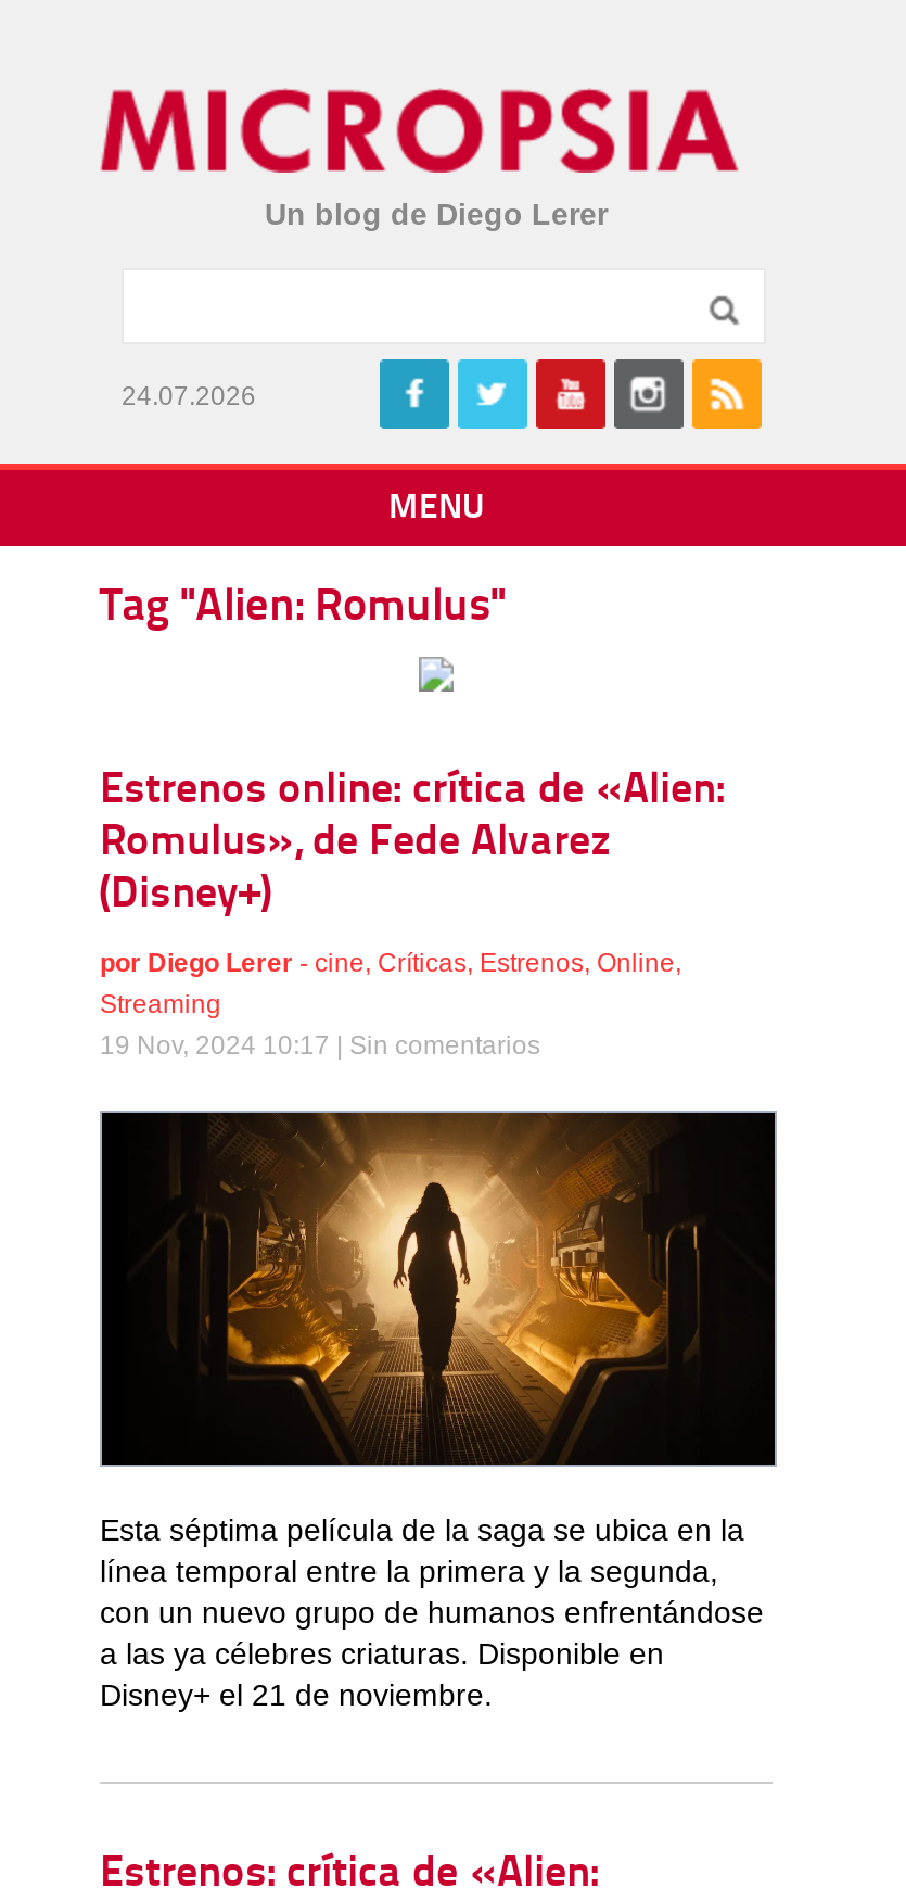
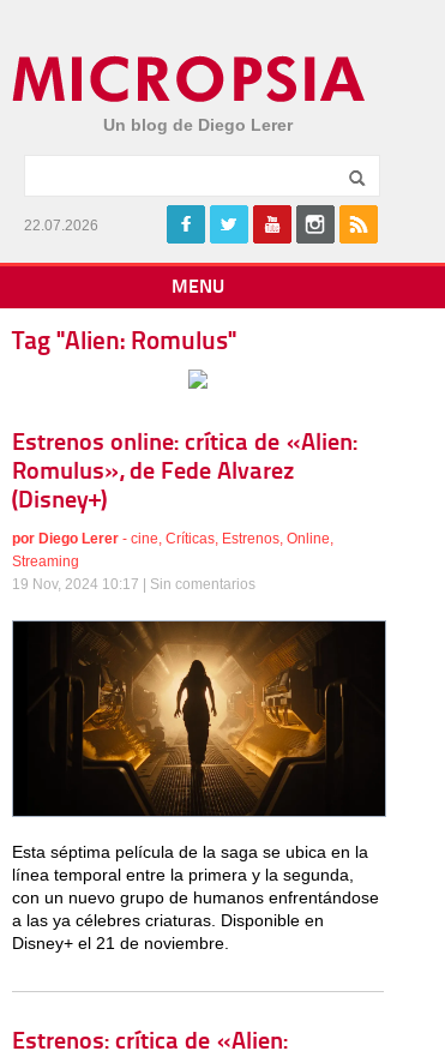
- 24.07.2026
+ 22.07.2026
